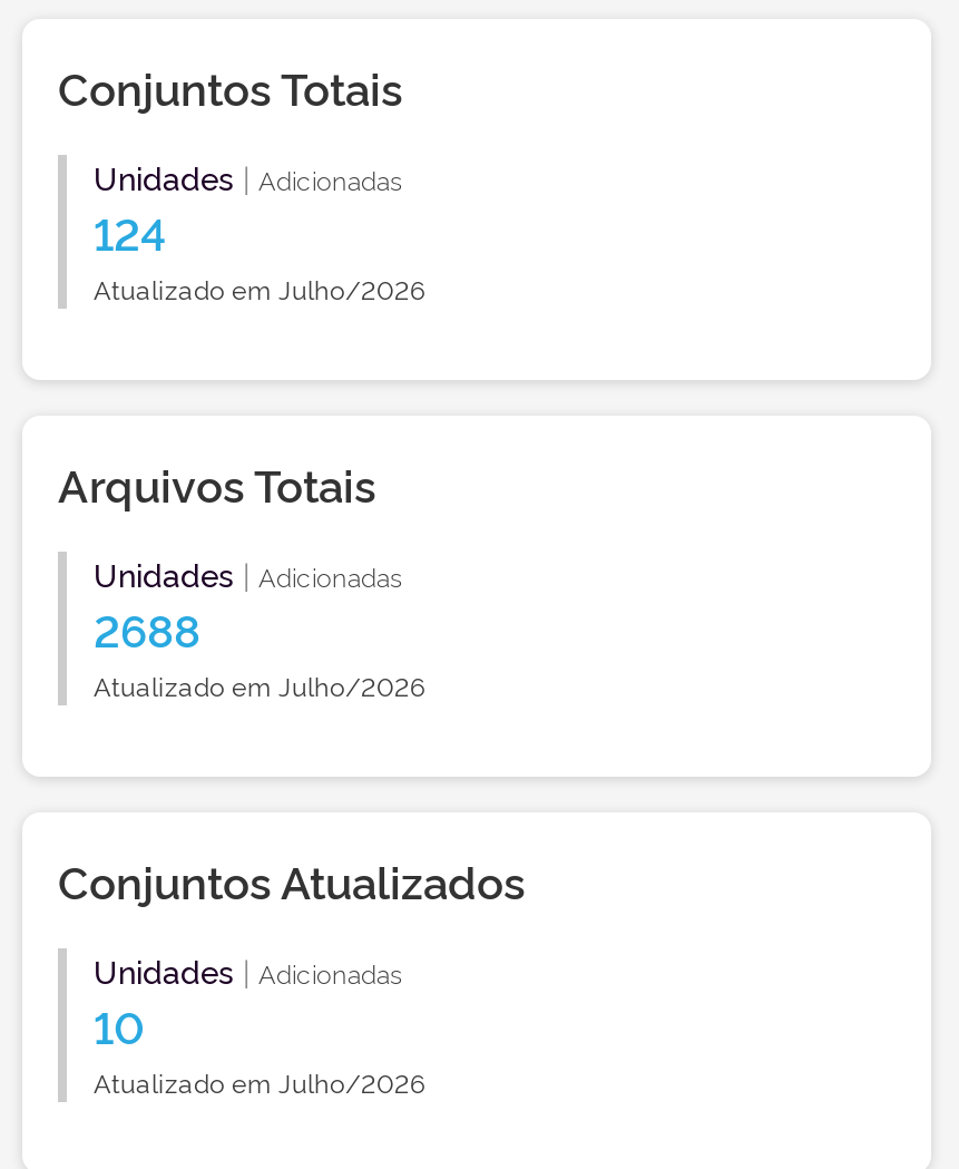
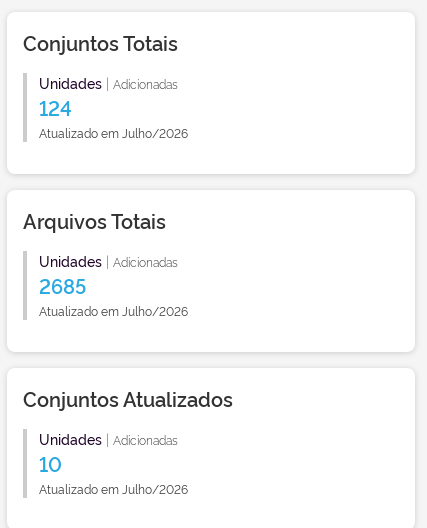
- 2688
+ 2685
